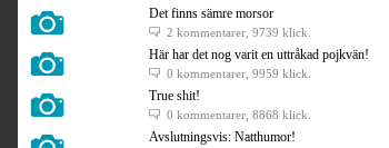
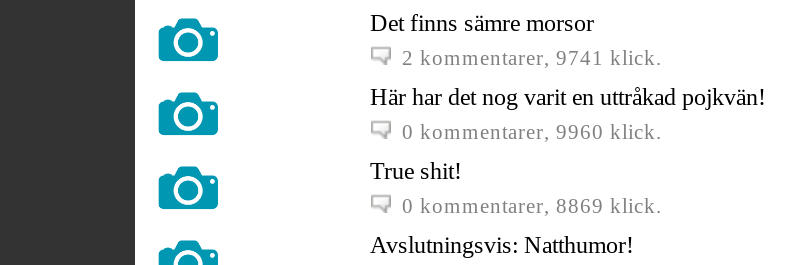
- 2 kommentarer, 9739 klick.
+ 2 kommentarer, 9741 klick.

- 0 kommentarer, 9959 klick.
+ 0 kommentarer, 9960 klick.

- 0 kommentarer, 8868 klick.
+ 0 kommentarer, 8869 klick.
